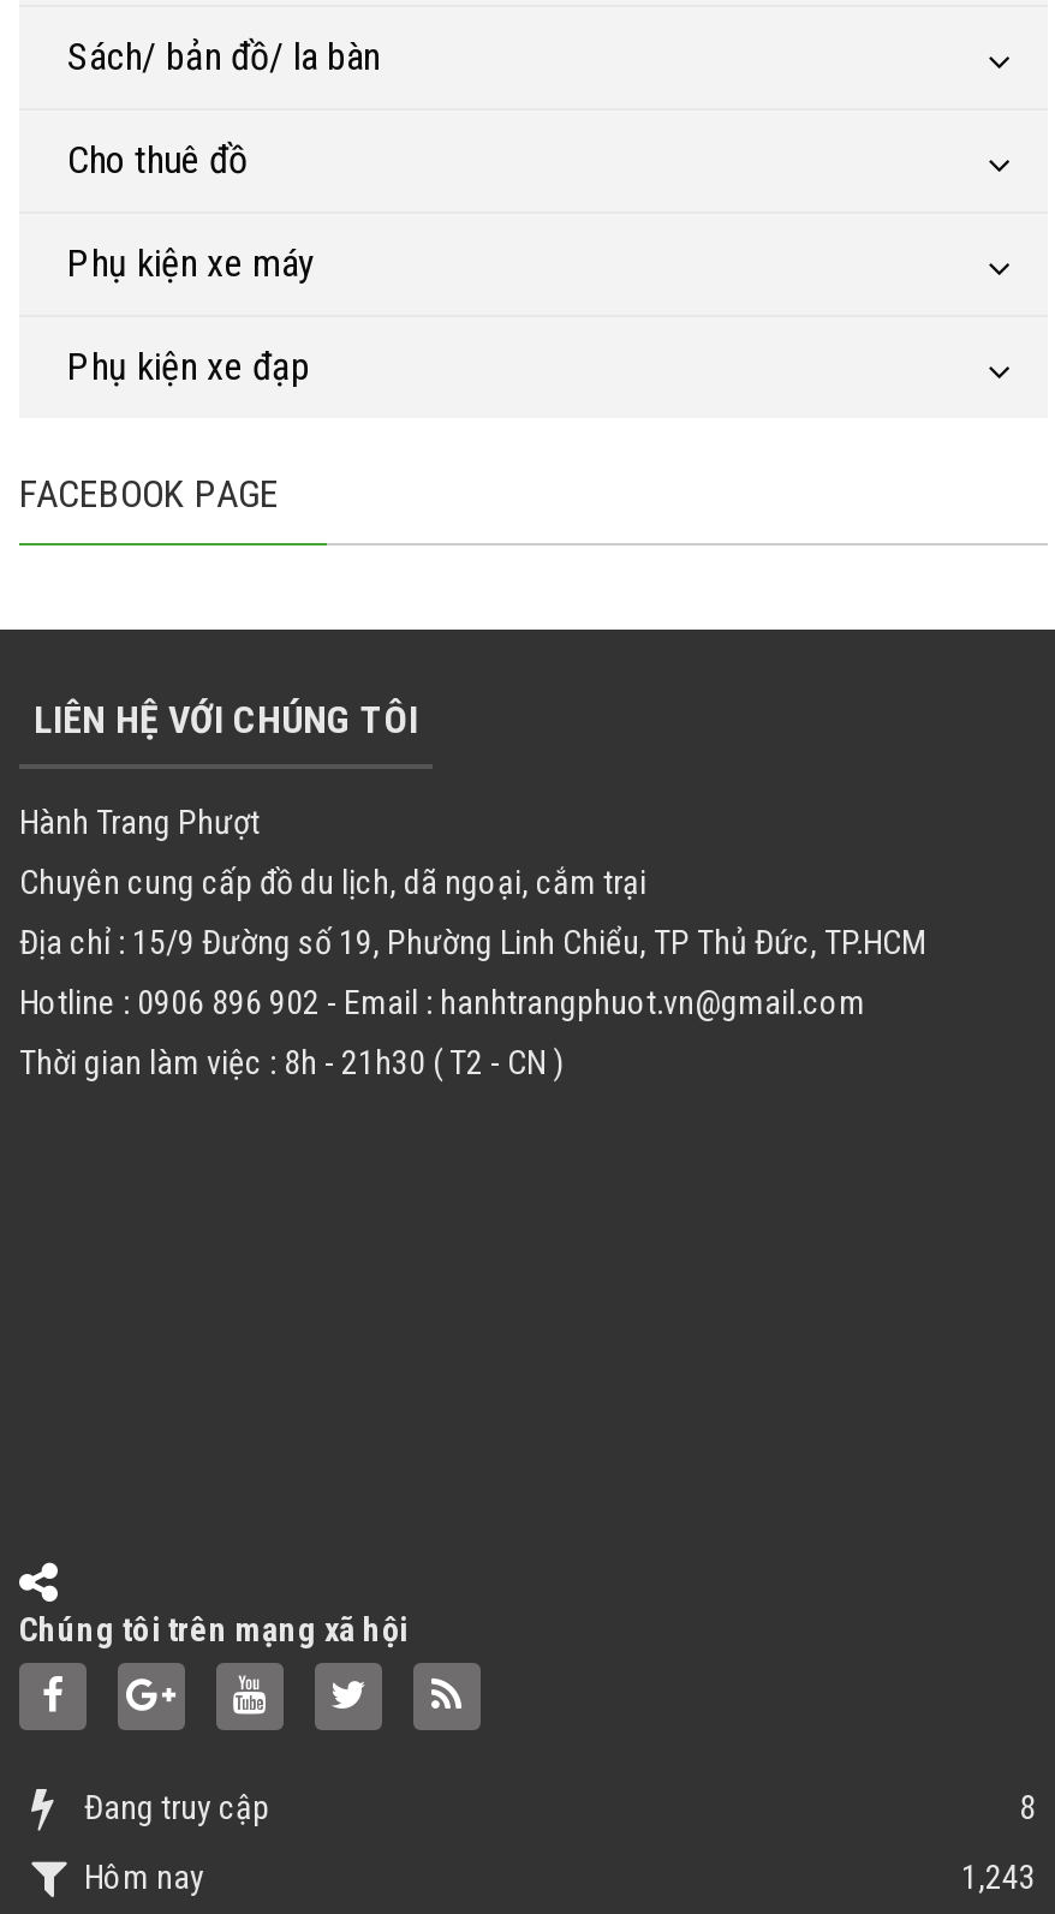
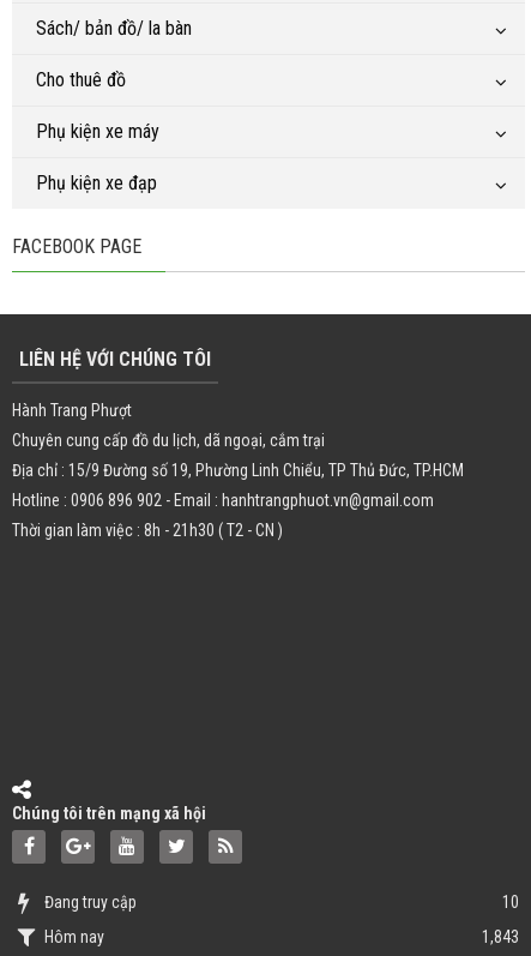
- 8
+ 10

- 1,243
+ 1,843
